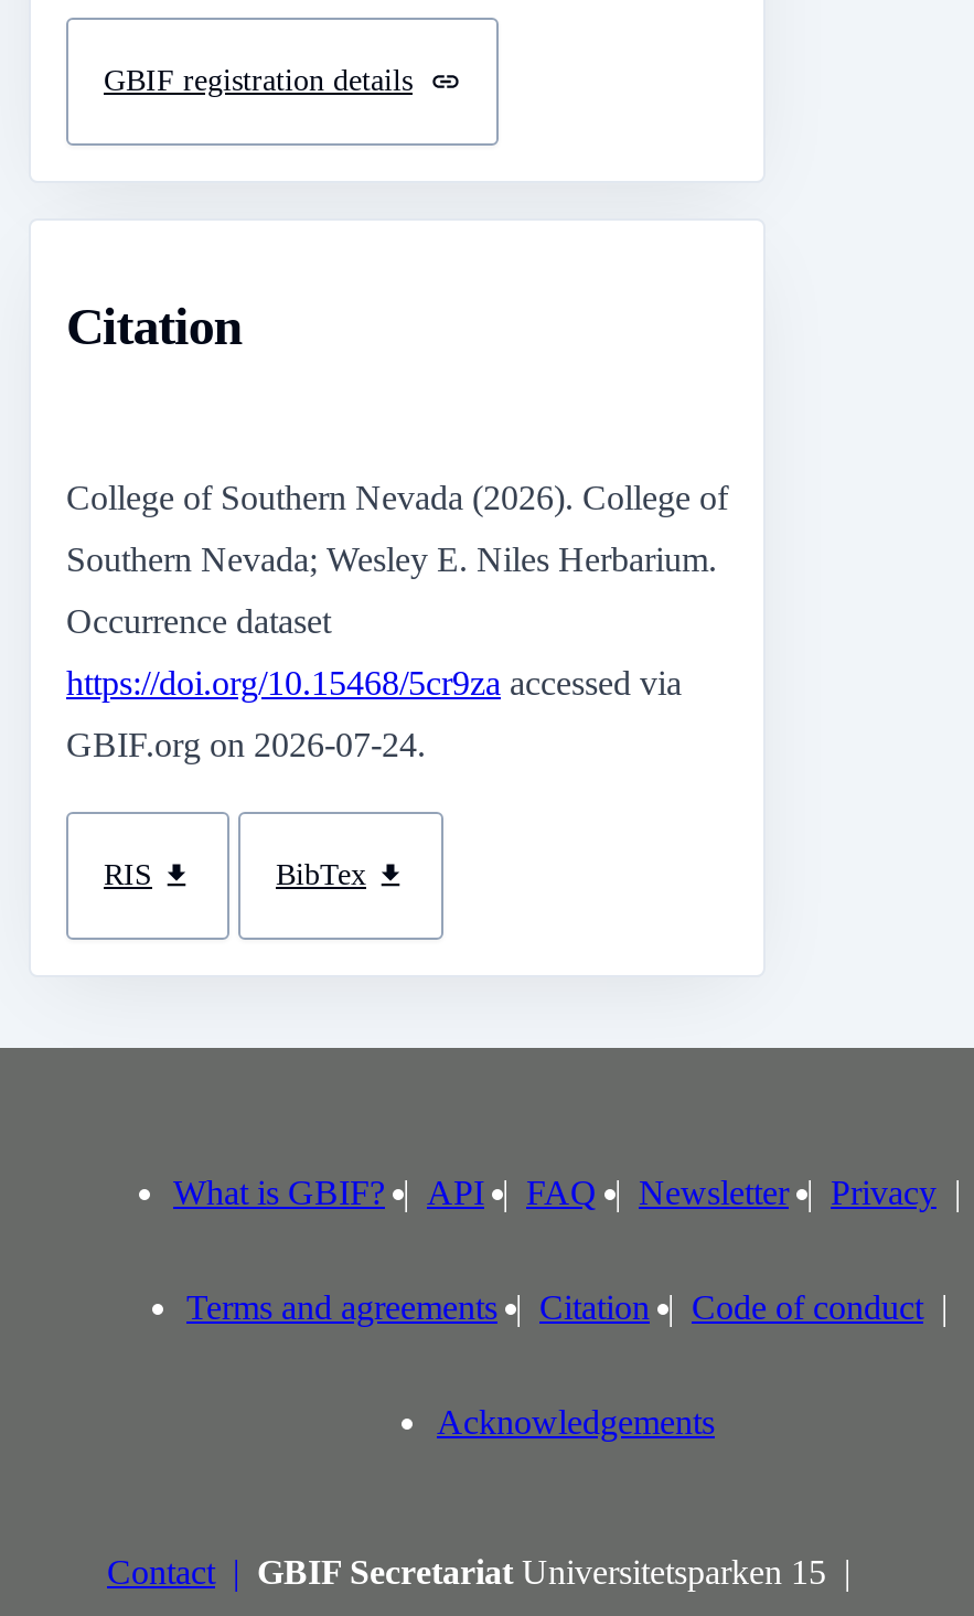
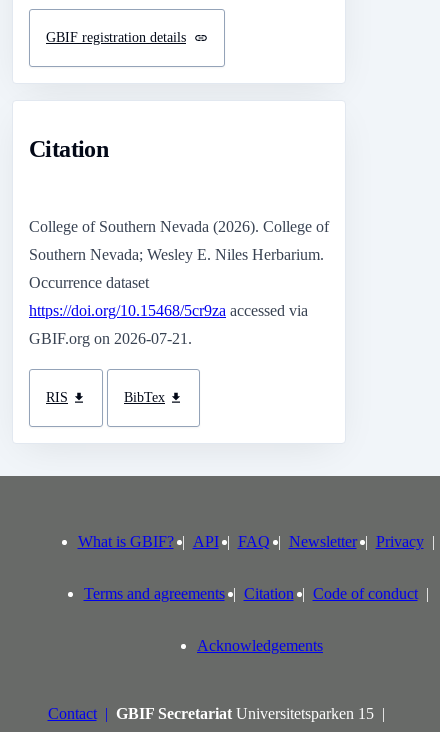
- GBIF.org on 2026-07-24.
+ GBIF.org on 2026-07-21.
